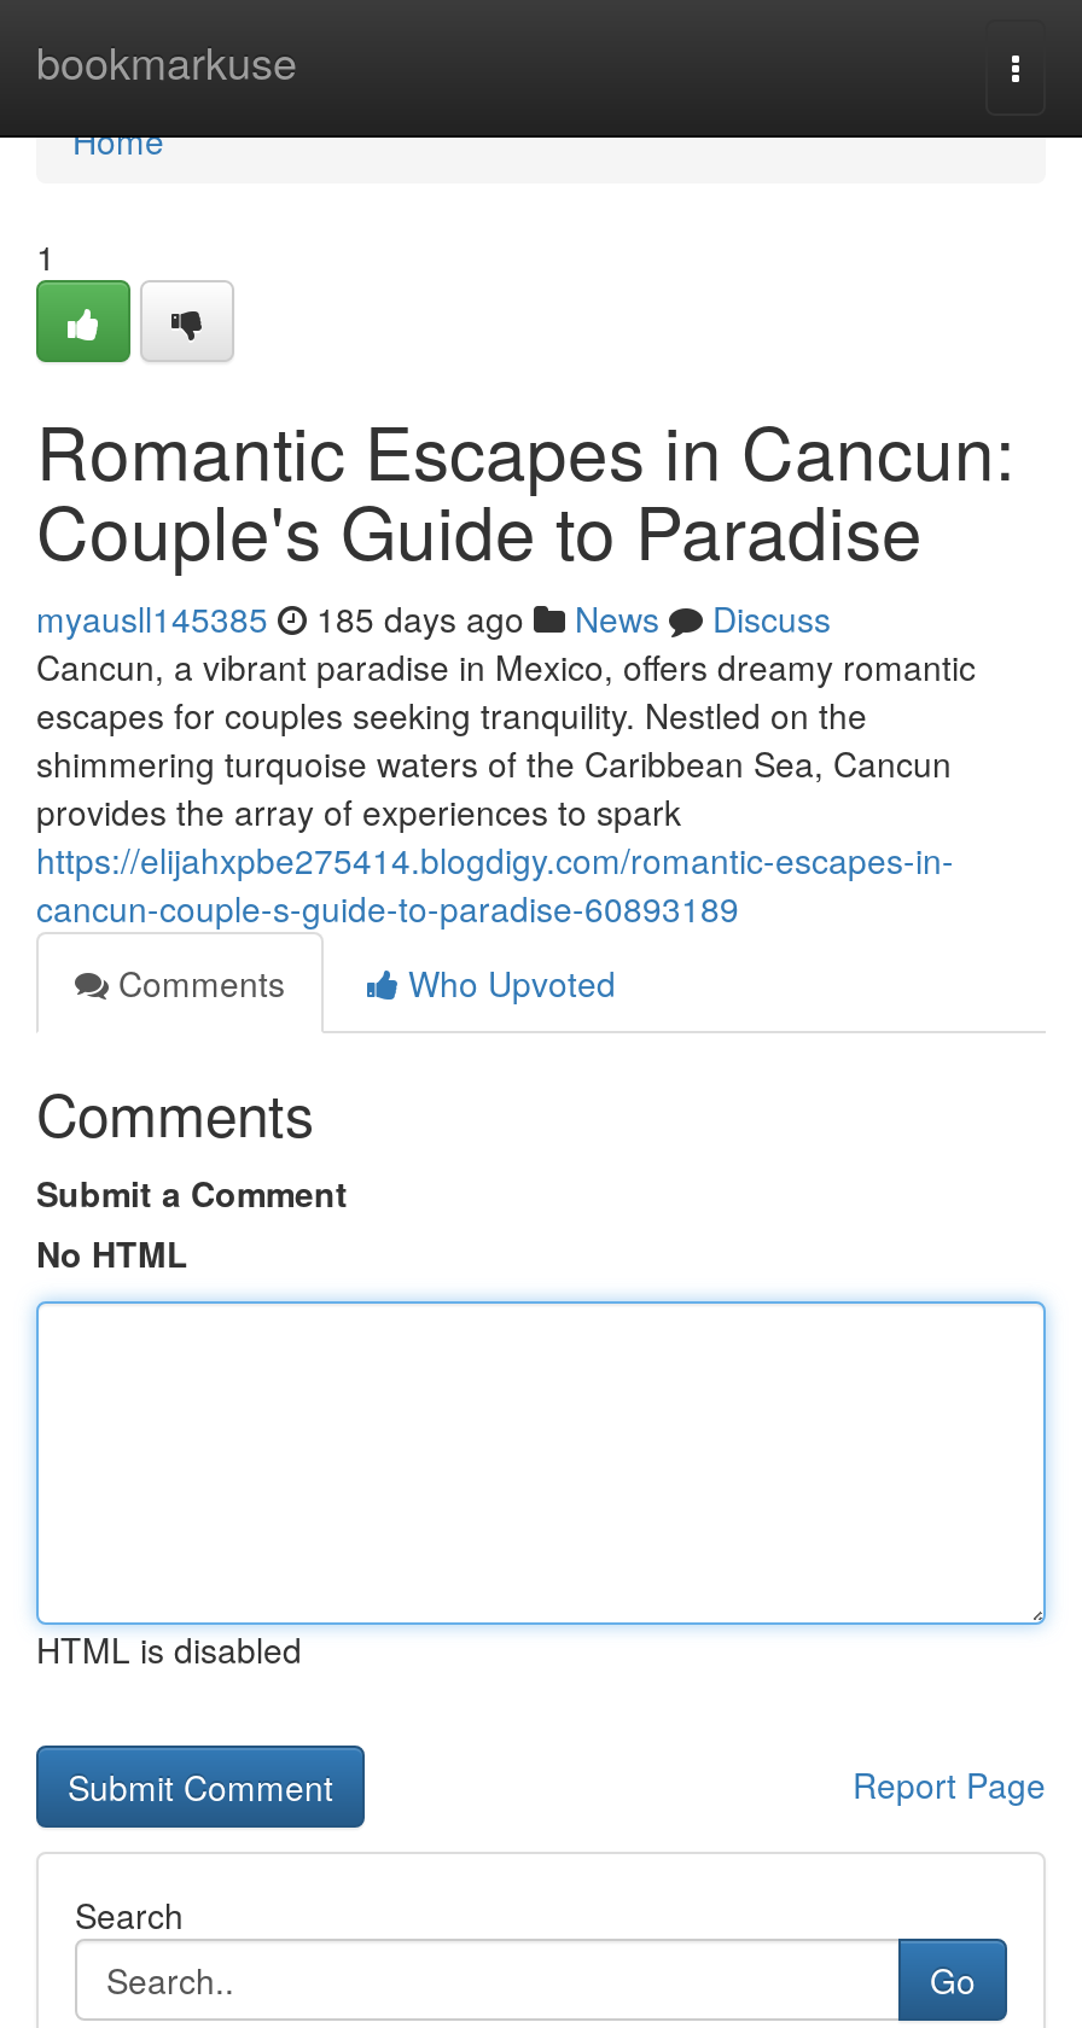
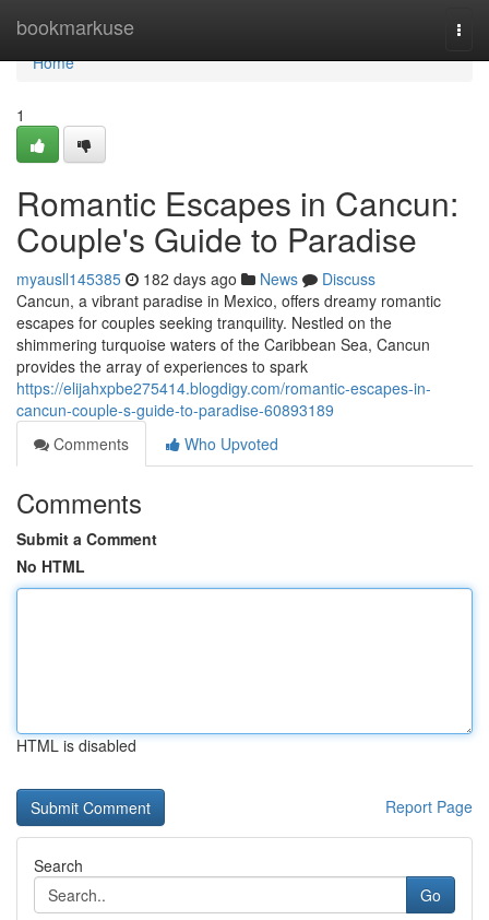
- myausll145385 185 days ago News Discuss
+ myausll145385 182 days ago News Discuss
